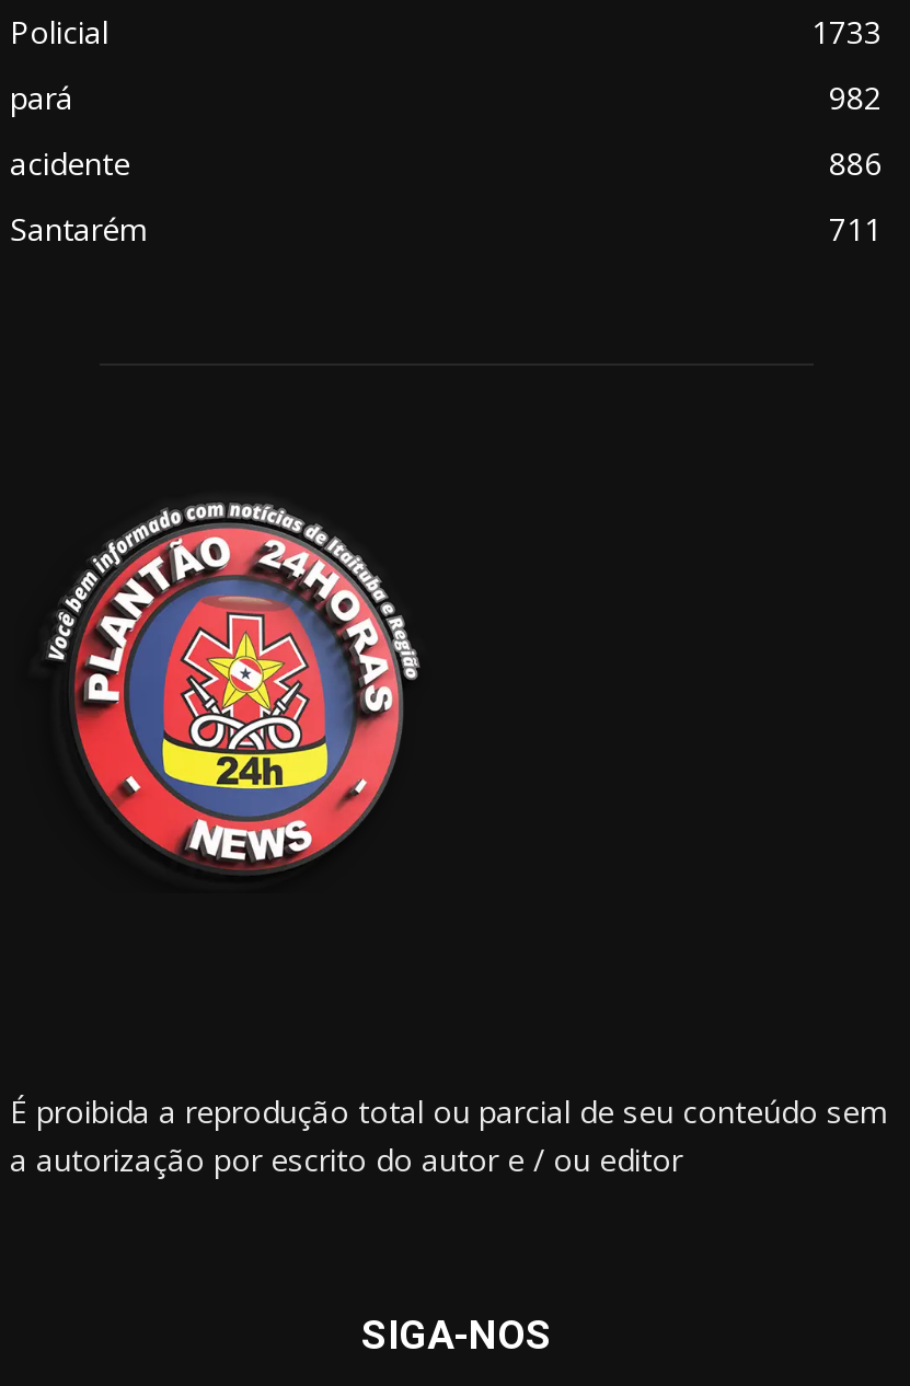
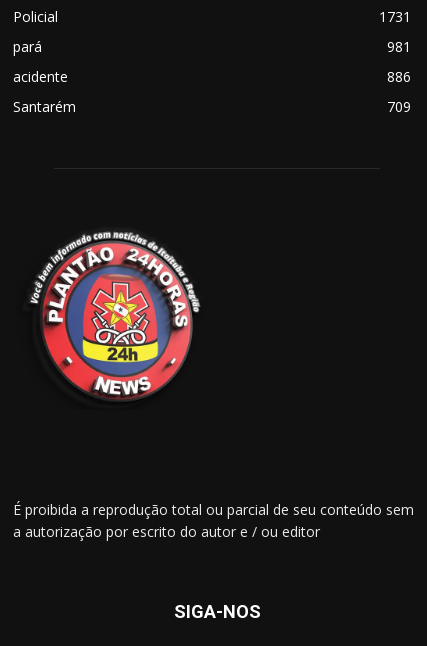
- 1733
+ 1731

- 982
+ 981

- 711
+ 709
